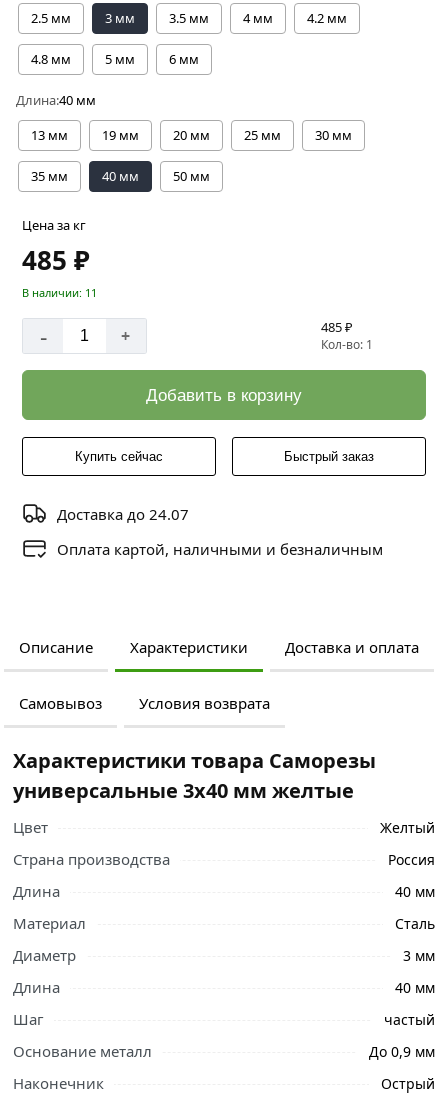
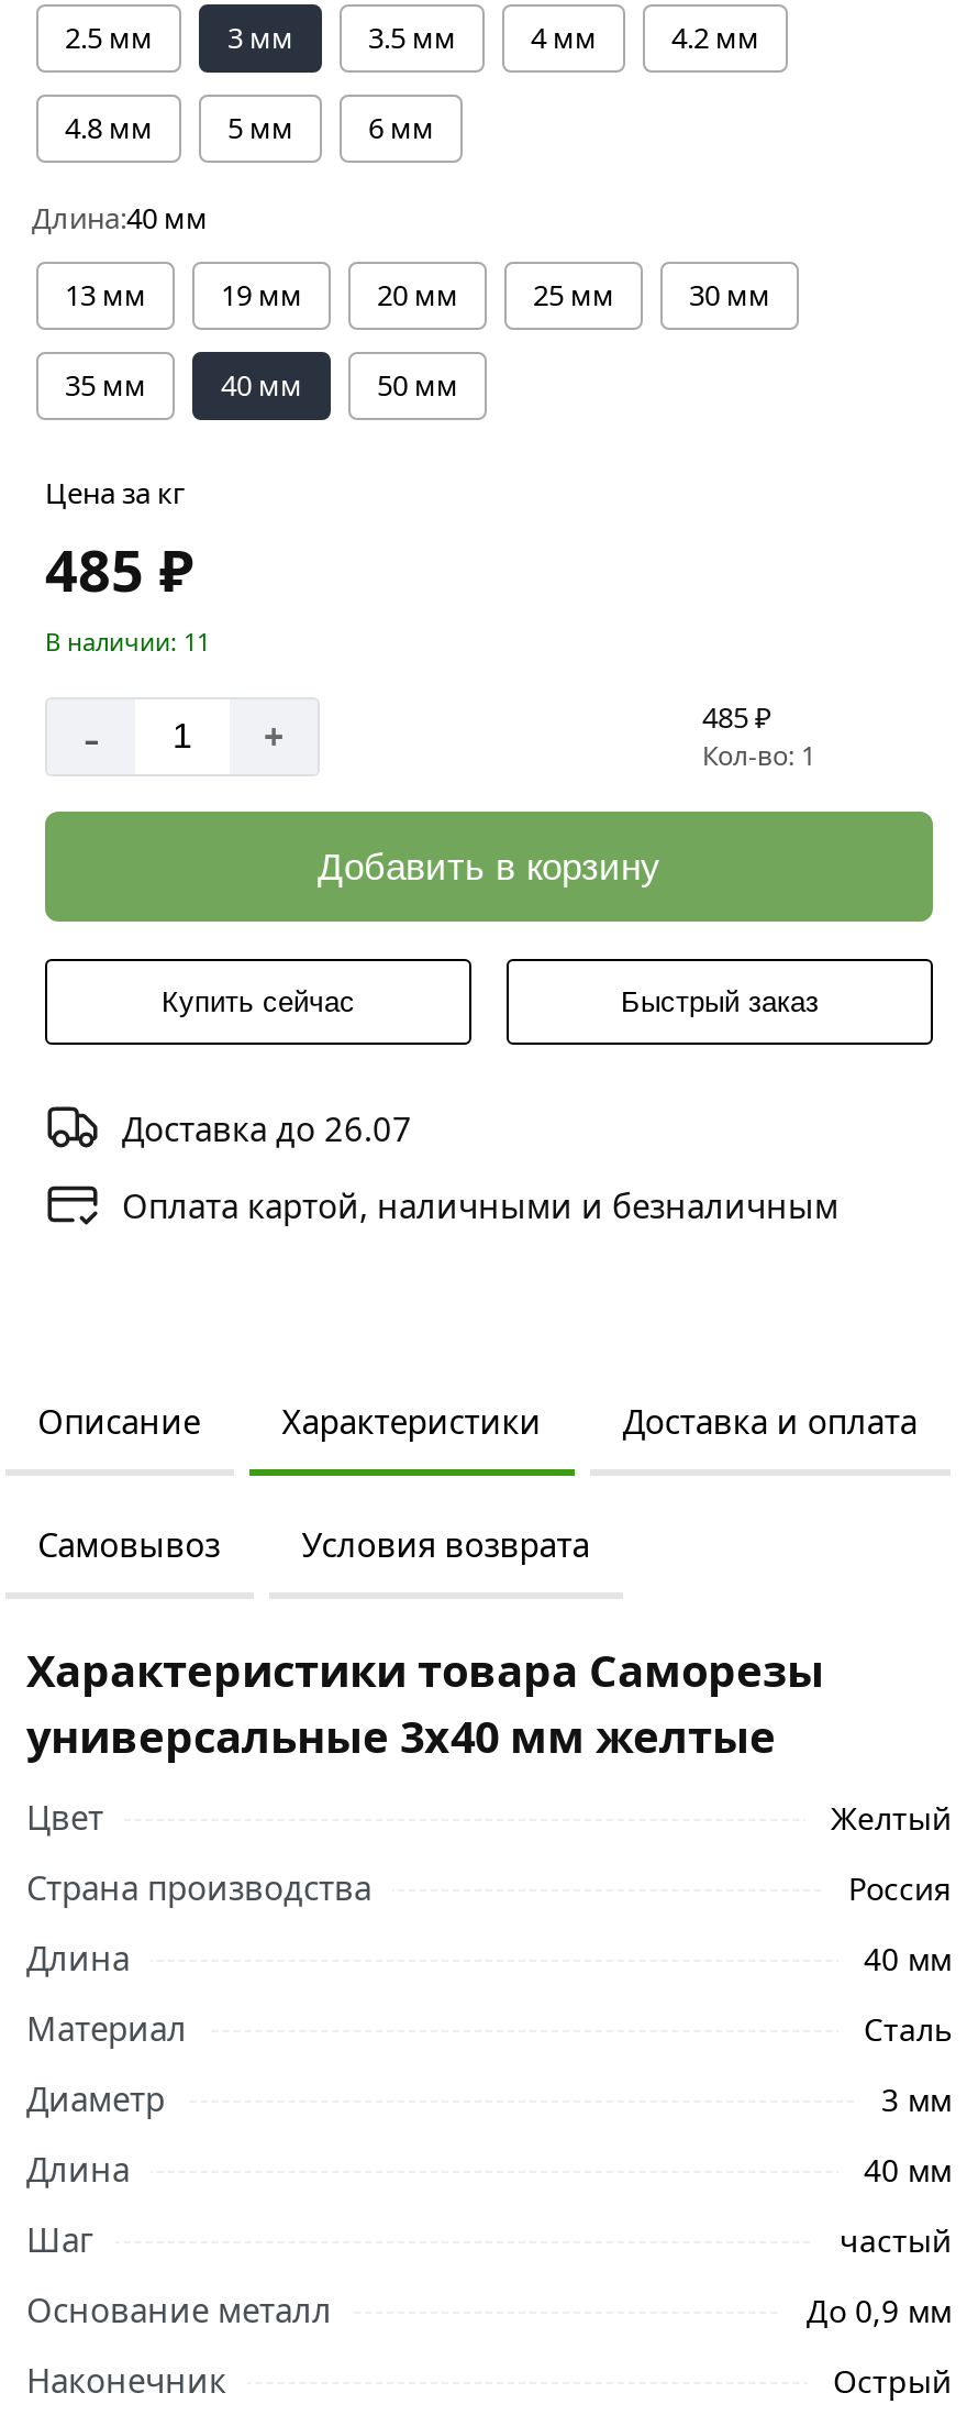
- Доставка до 24.07
+ Доставка до 26.07
